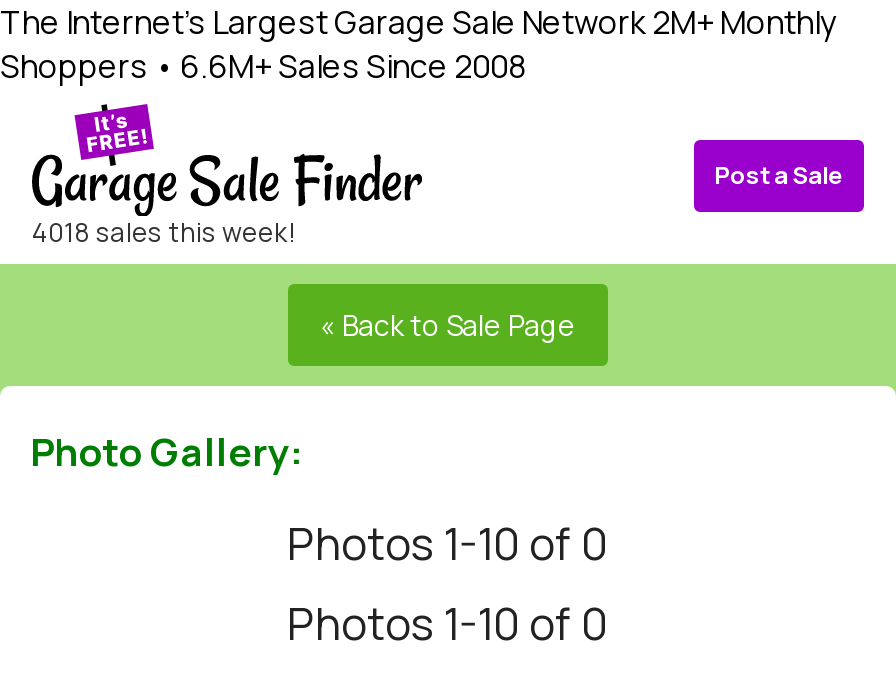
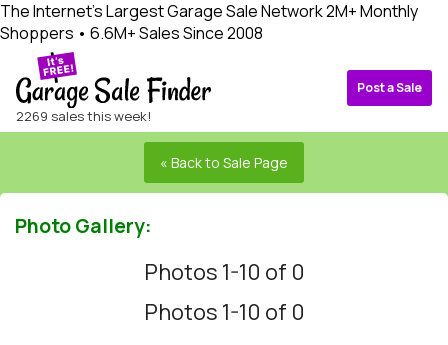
- 4018 sales this week!
+ 2269 sales this week!
